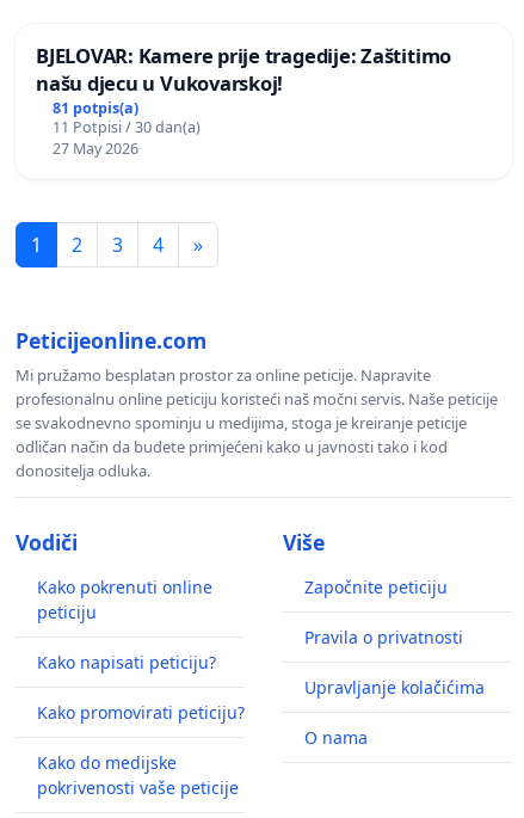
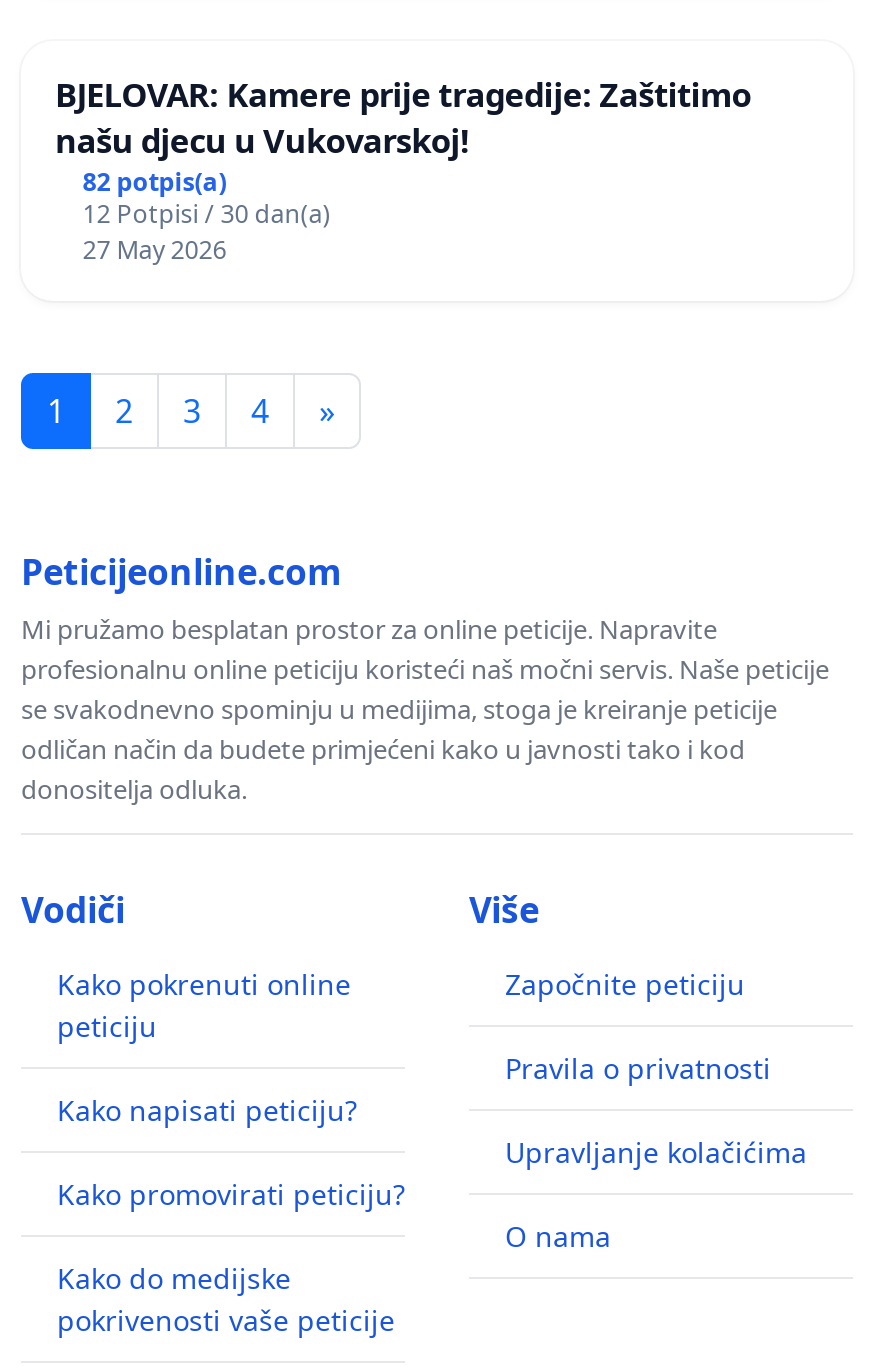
- 81 potpis(a)
+ 82 potpis(a)

- 11 Potpisi / 30 dan(a)
+ 12 Potpisi / 30 dan(a)
